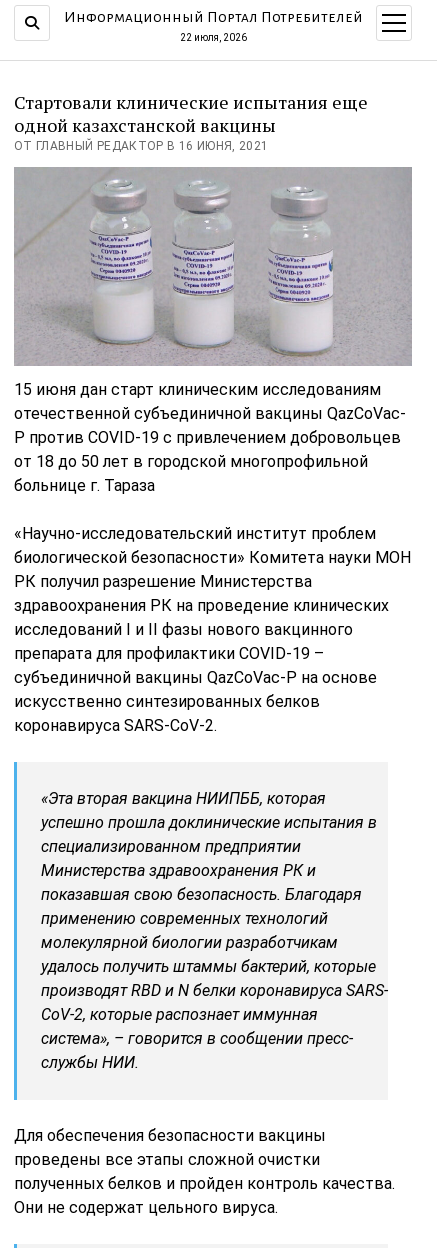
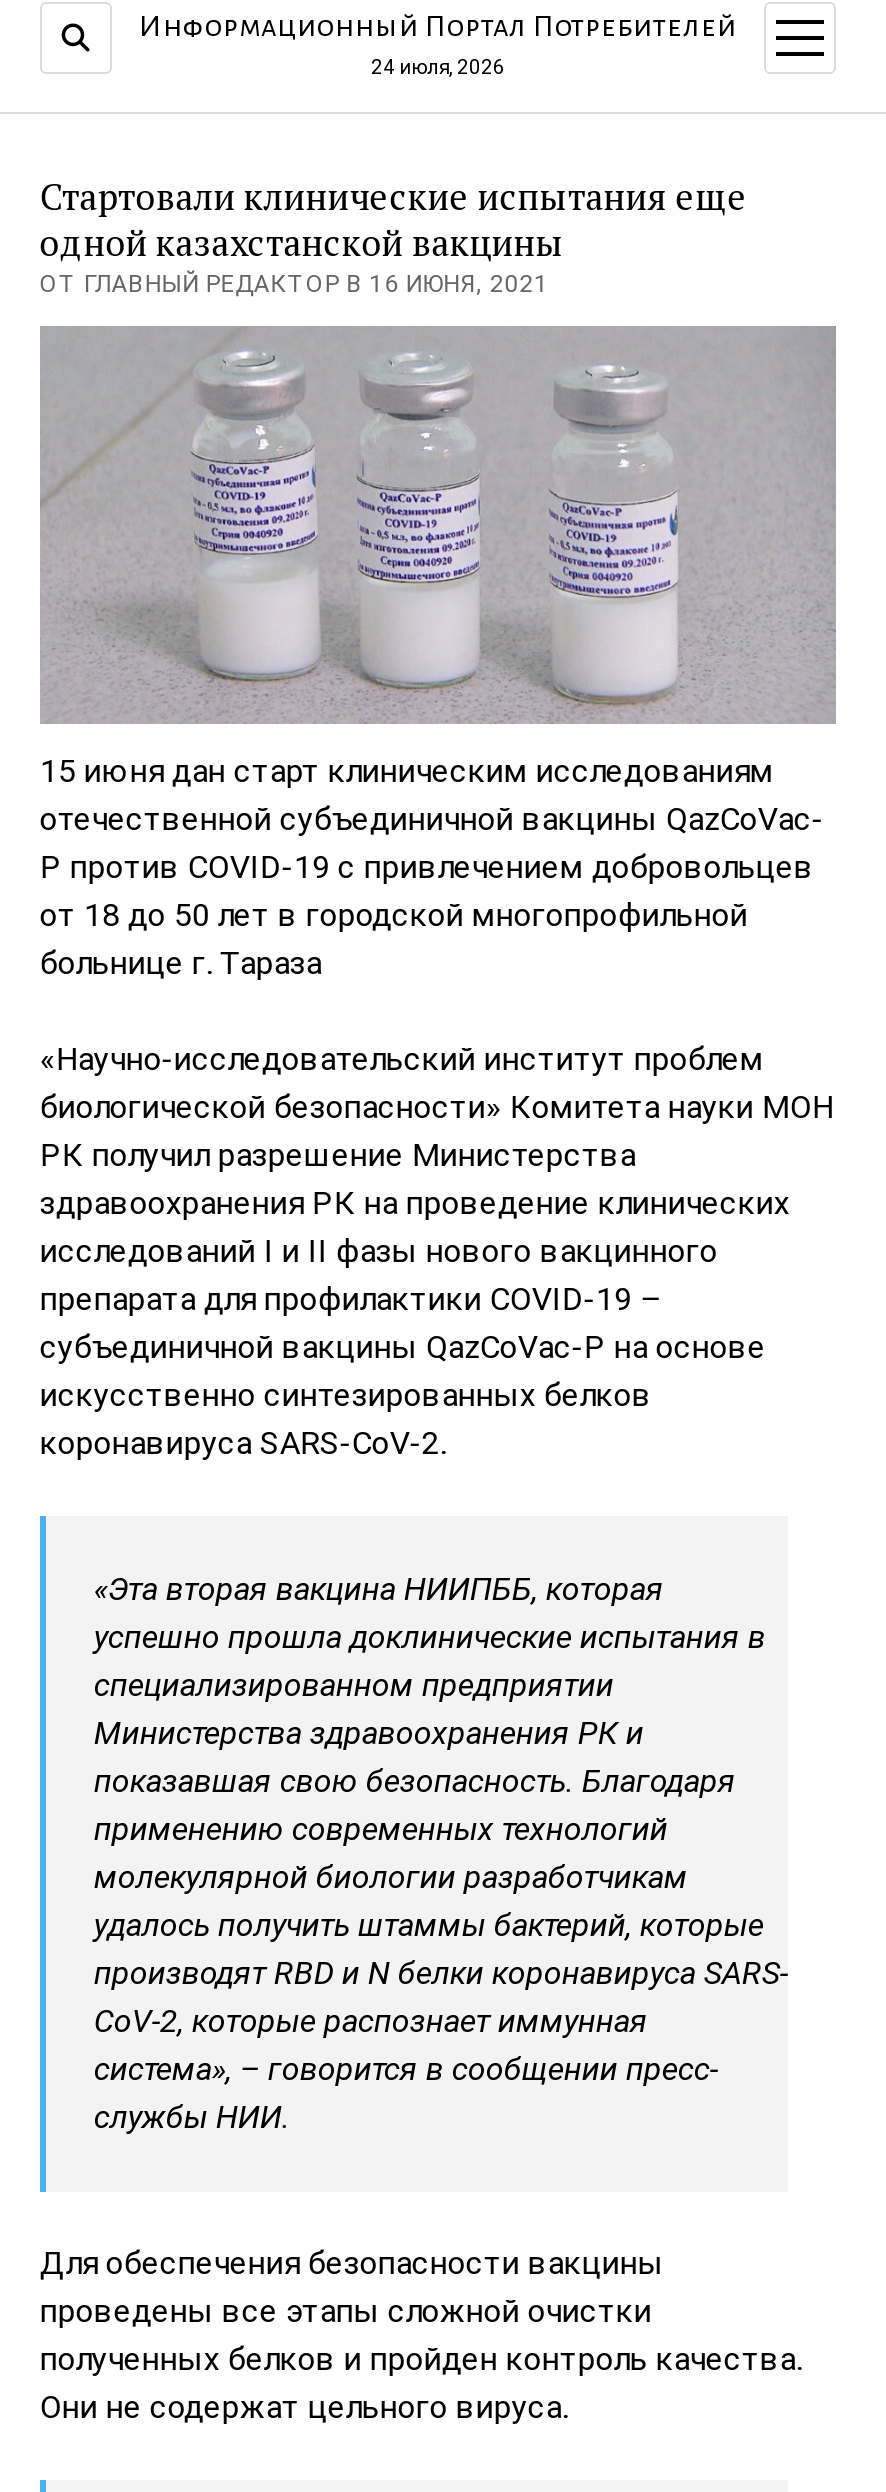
- 22 июля, 2026
+ 24 июля, 2026
